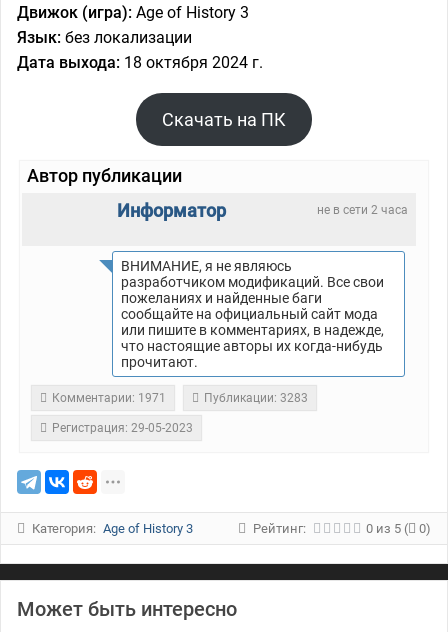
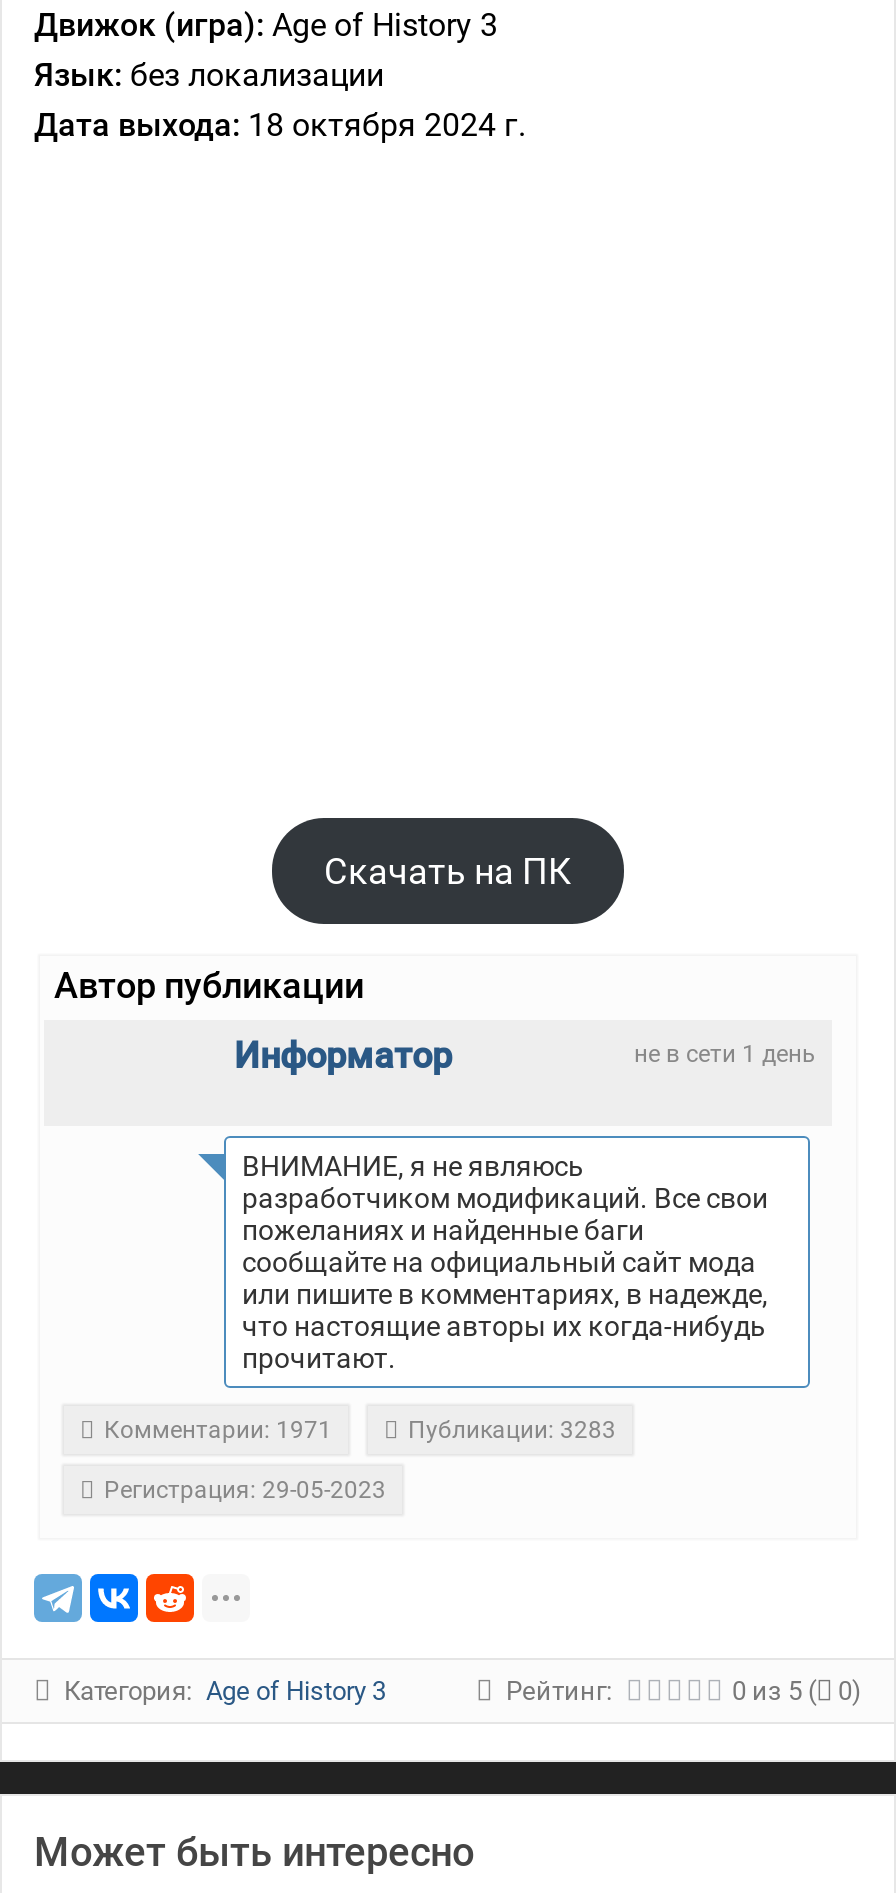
- не в сети 2 часа
+ не в сети 1 день
